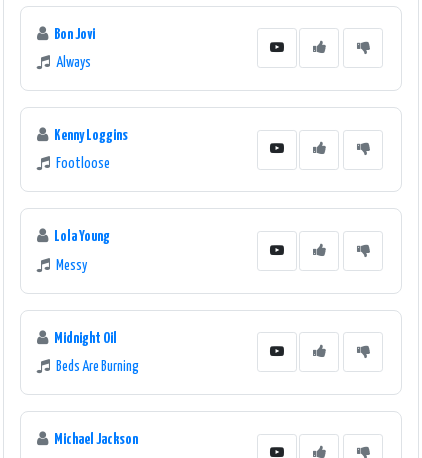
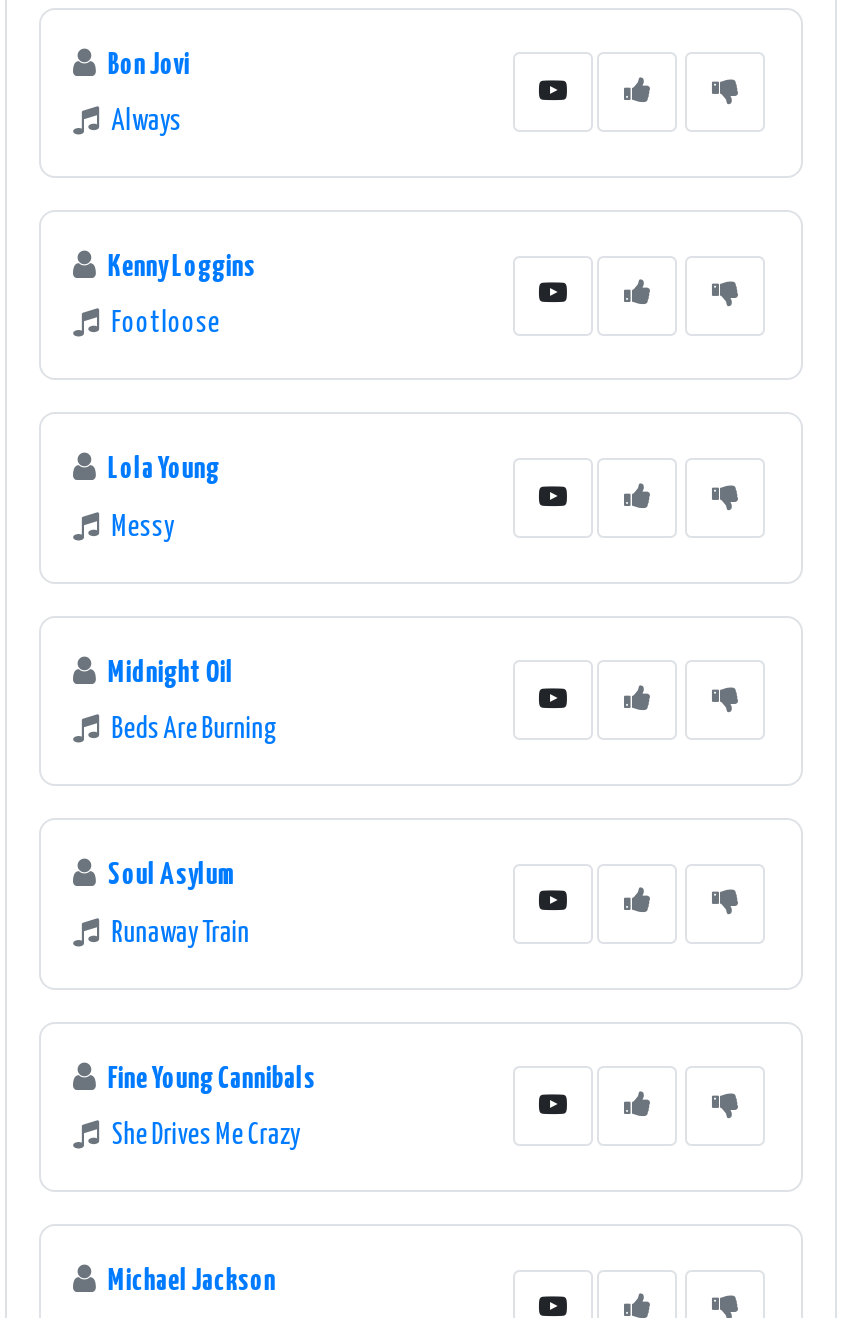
+ Soul Asylum
+ Runaway Train

+ Fine Young Cannibals
+ She Drives Me Crazy
